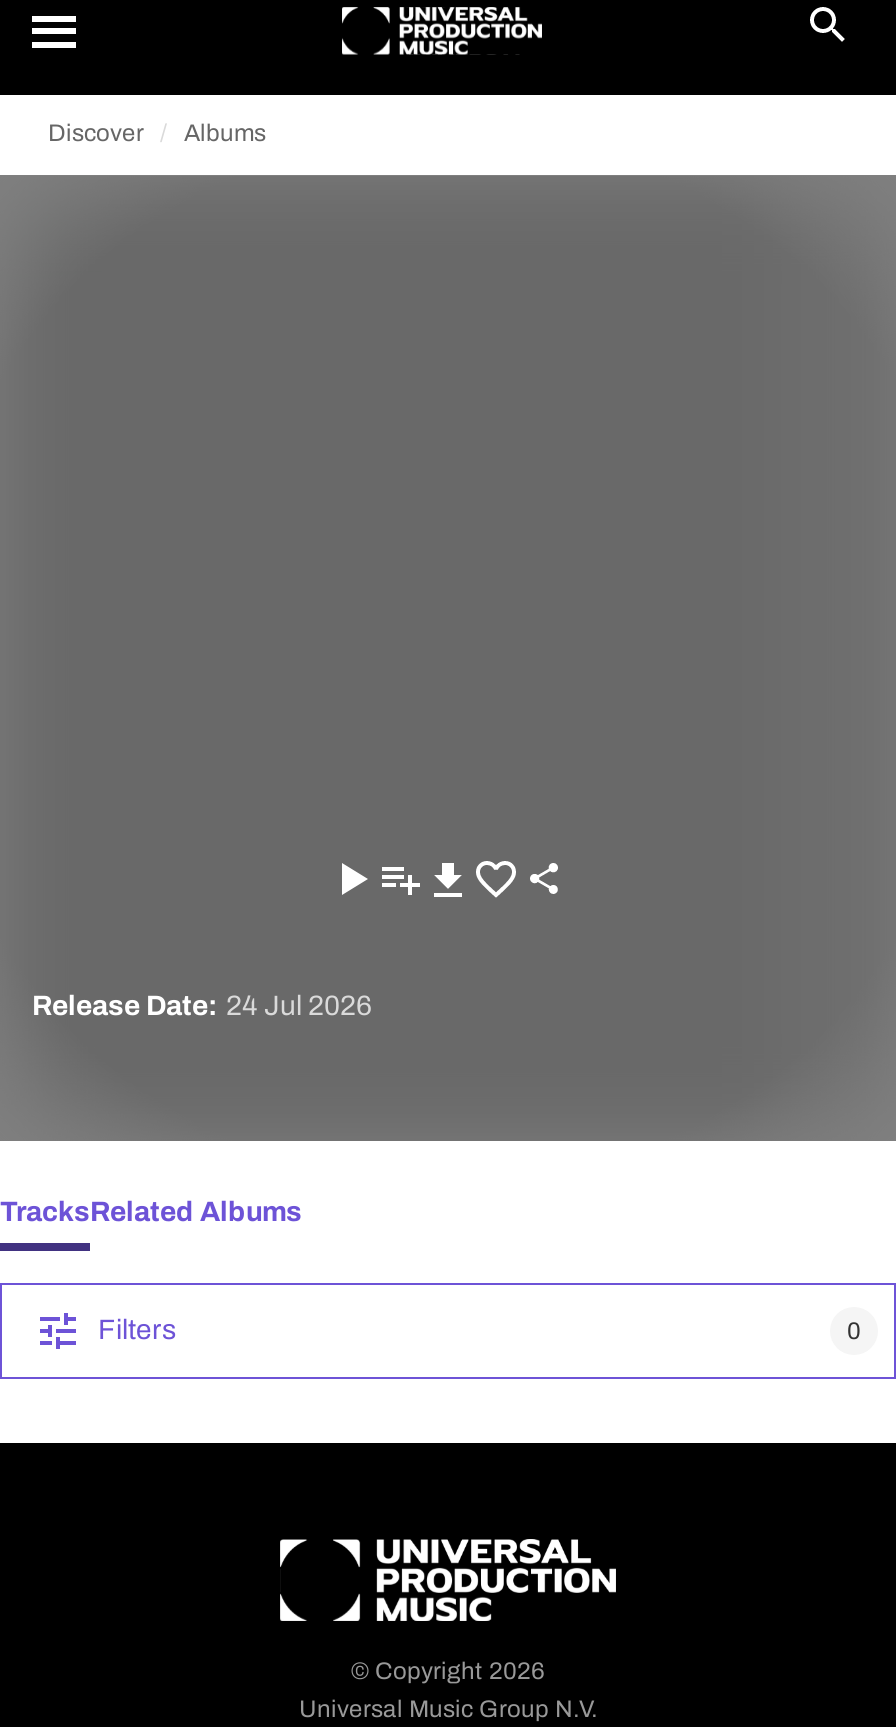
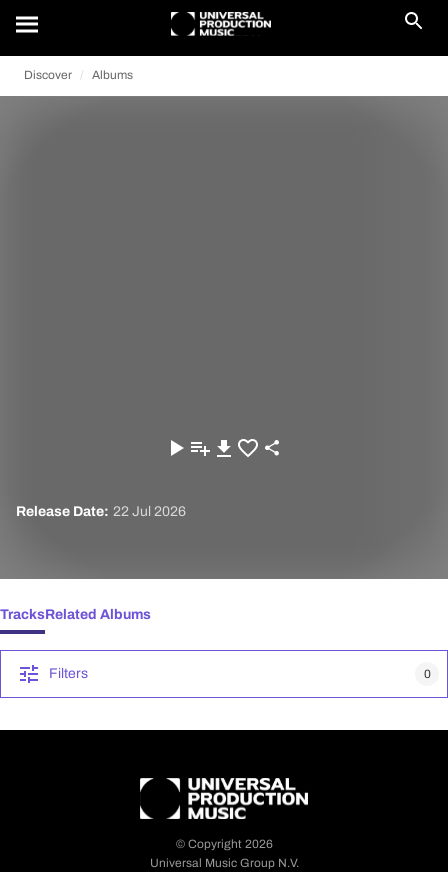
- Release Date: 24 Jul 2026
+ Release Date: 22 Jul 2026
